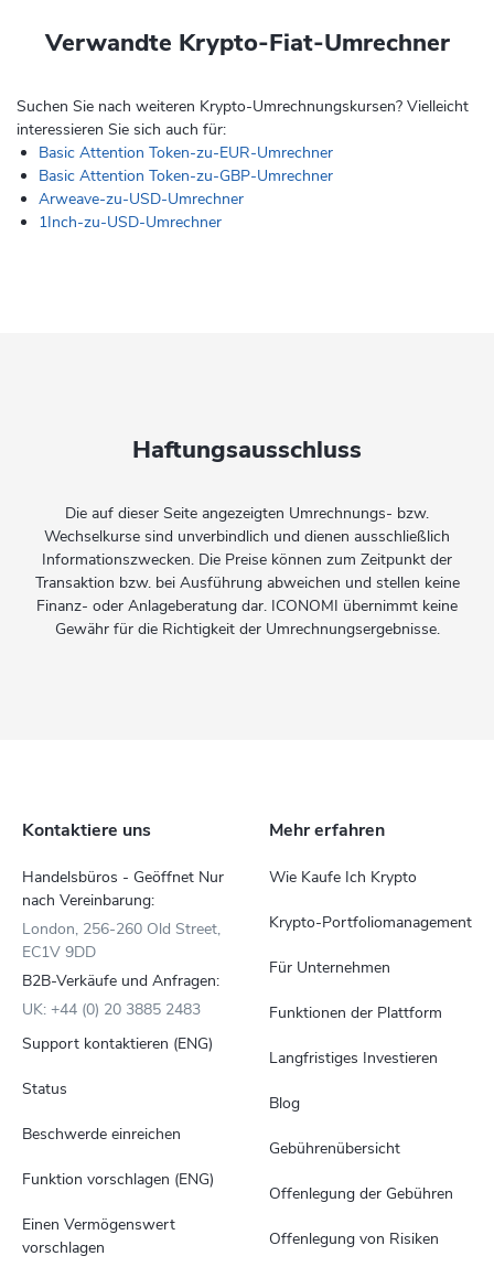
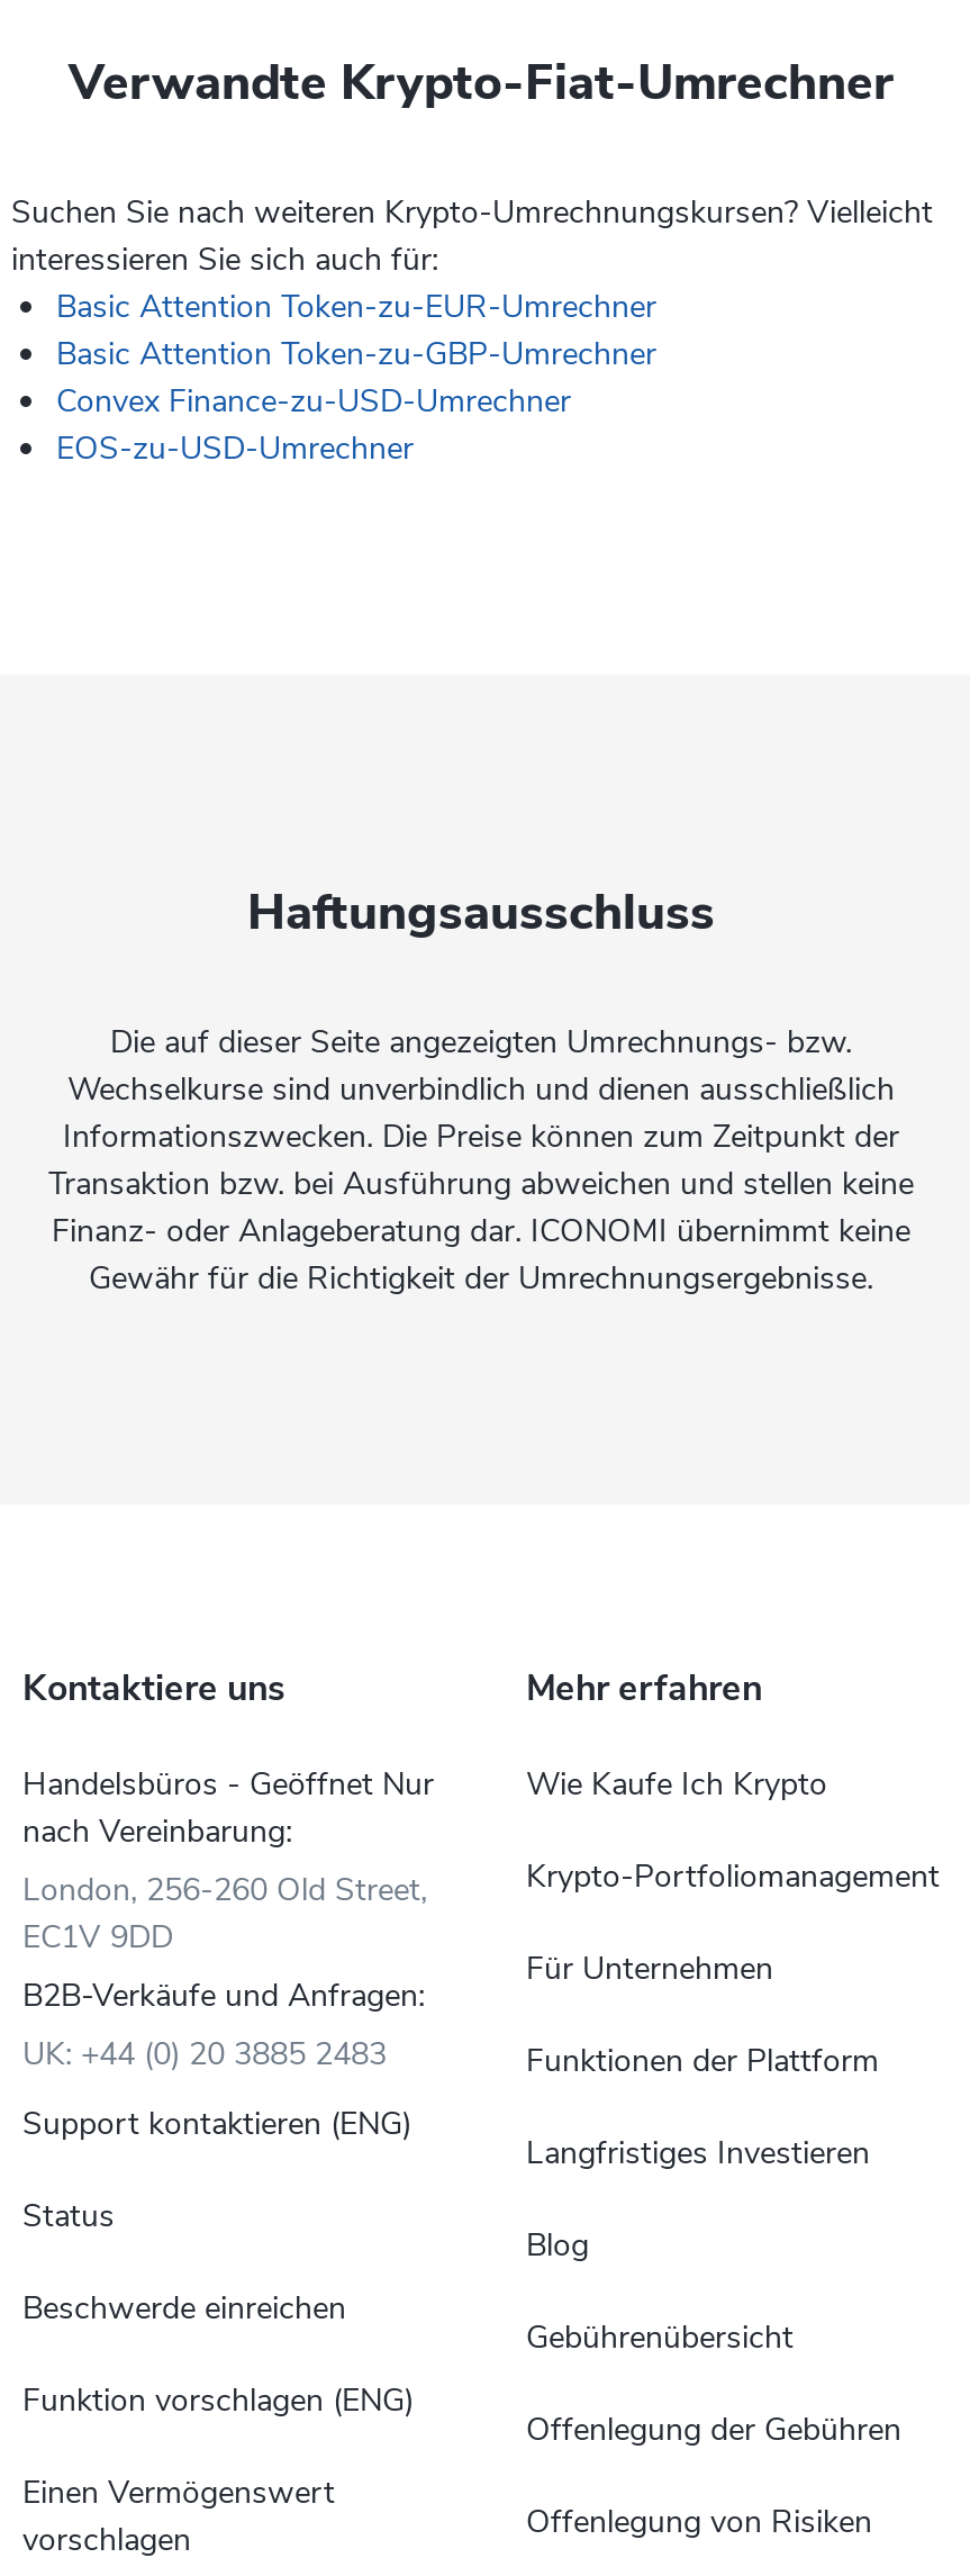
- Arweave-zu-USD-Umrechner
- 1Inch-zu-USD-Umrechner
+ Convex Finance-zu-USD-Umrechner
+ EOS-zu-USD-Umrechner
